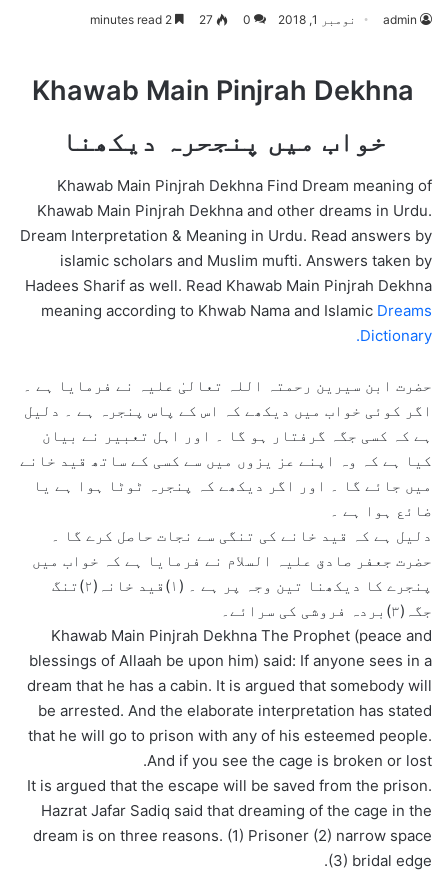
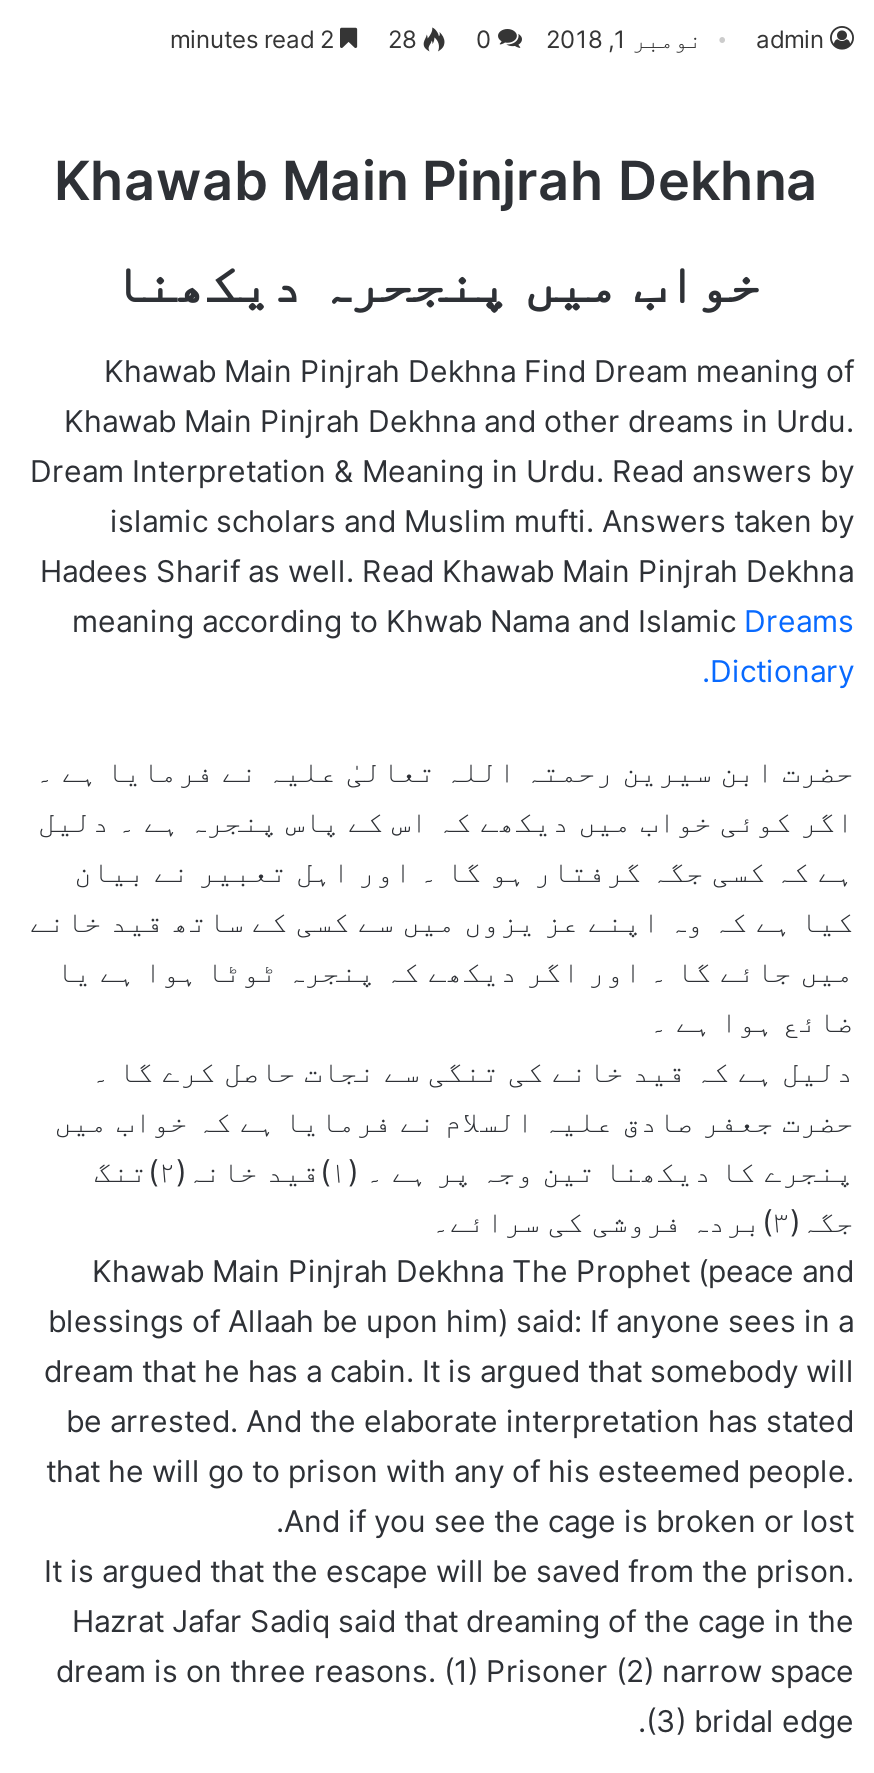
- 27
+ 28
